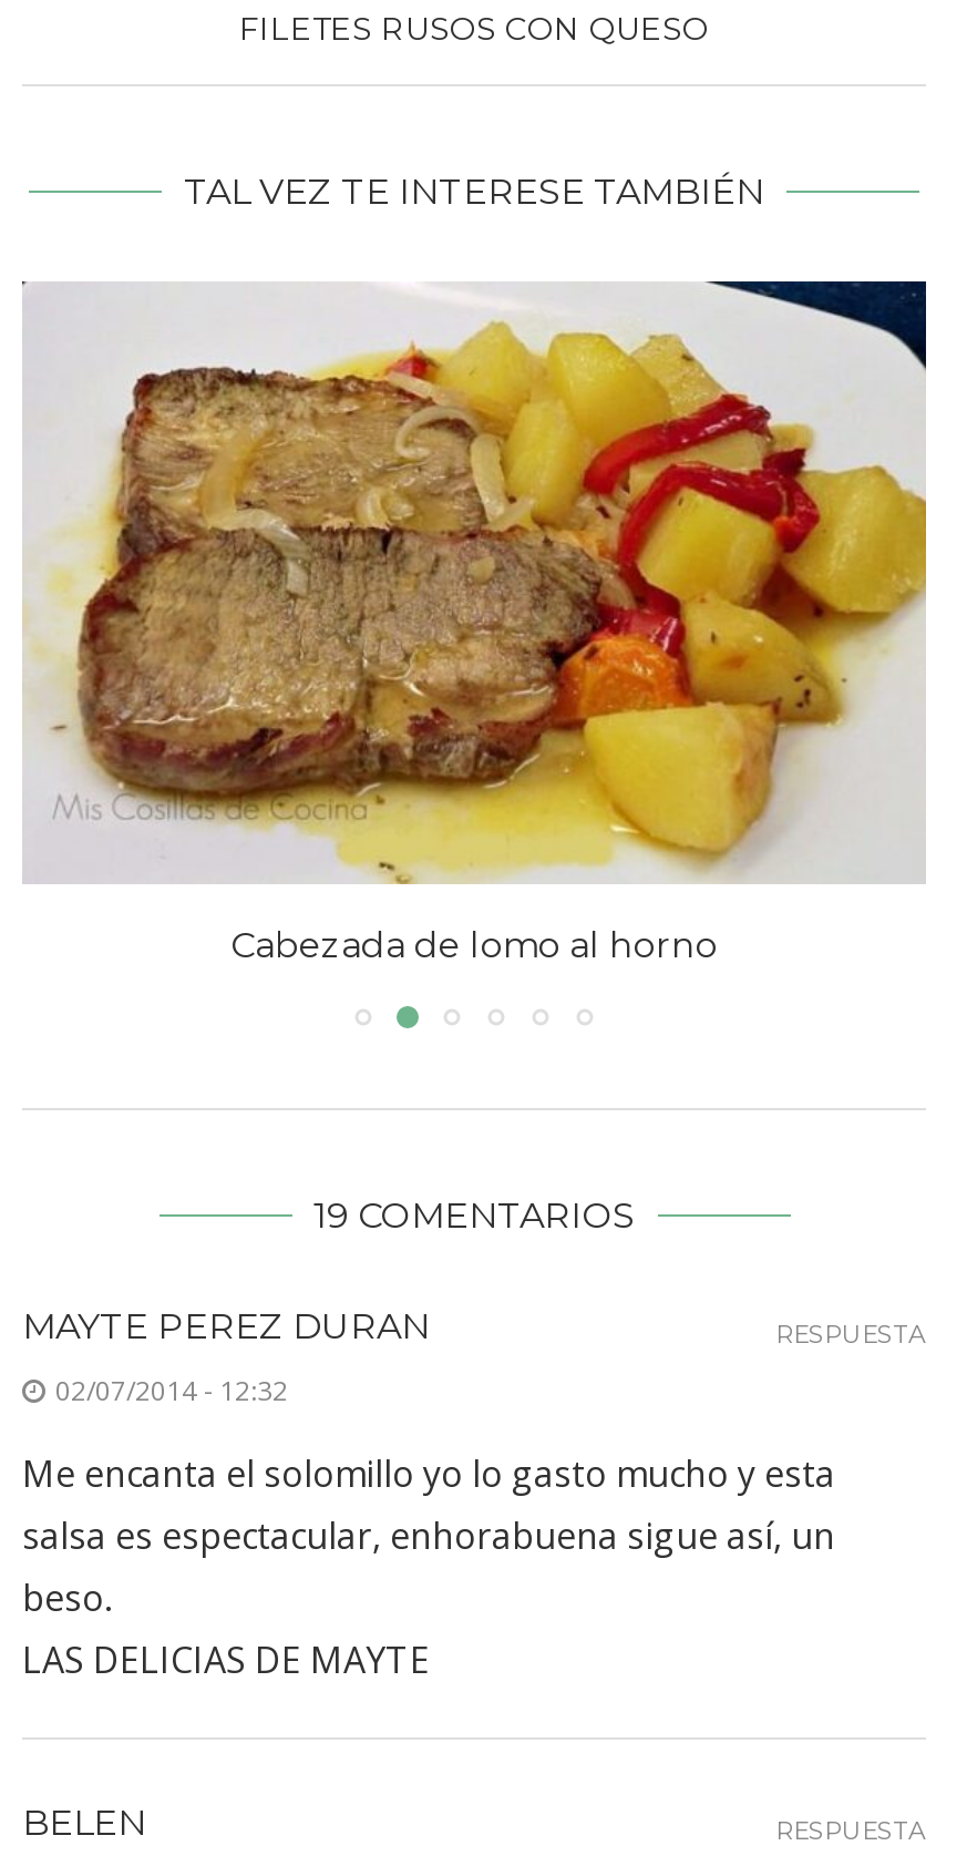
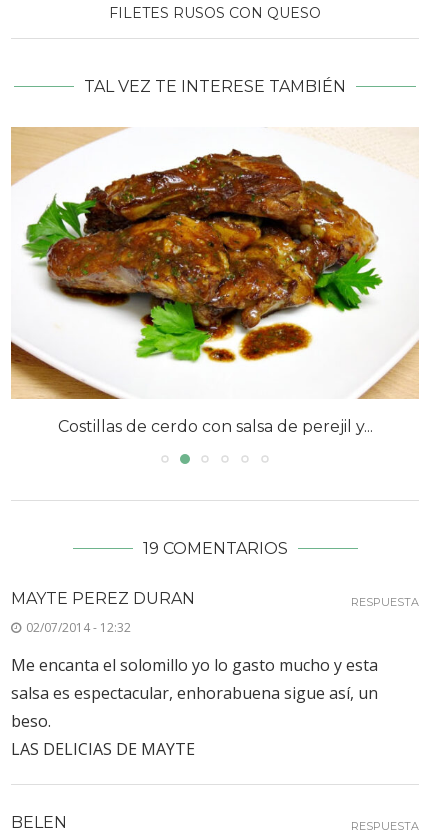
- [image]
- Cabezada de lomo al horno
+ [image]
+ Costillas de cerdo con salsa de perejil y...
